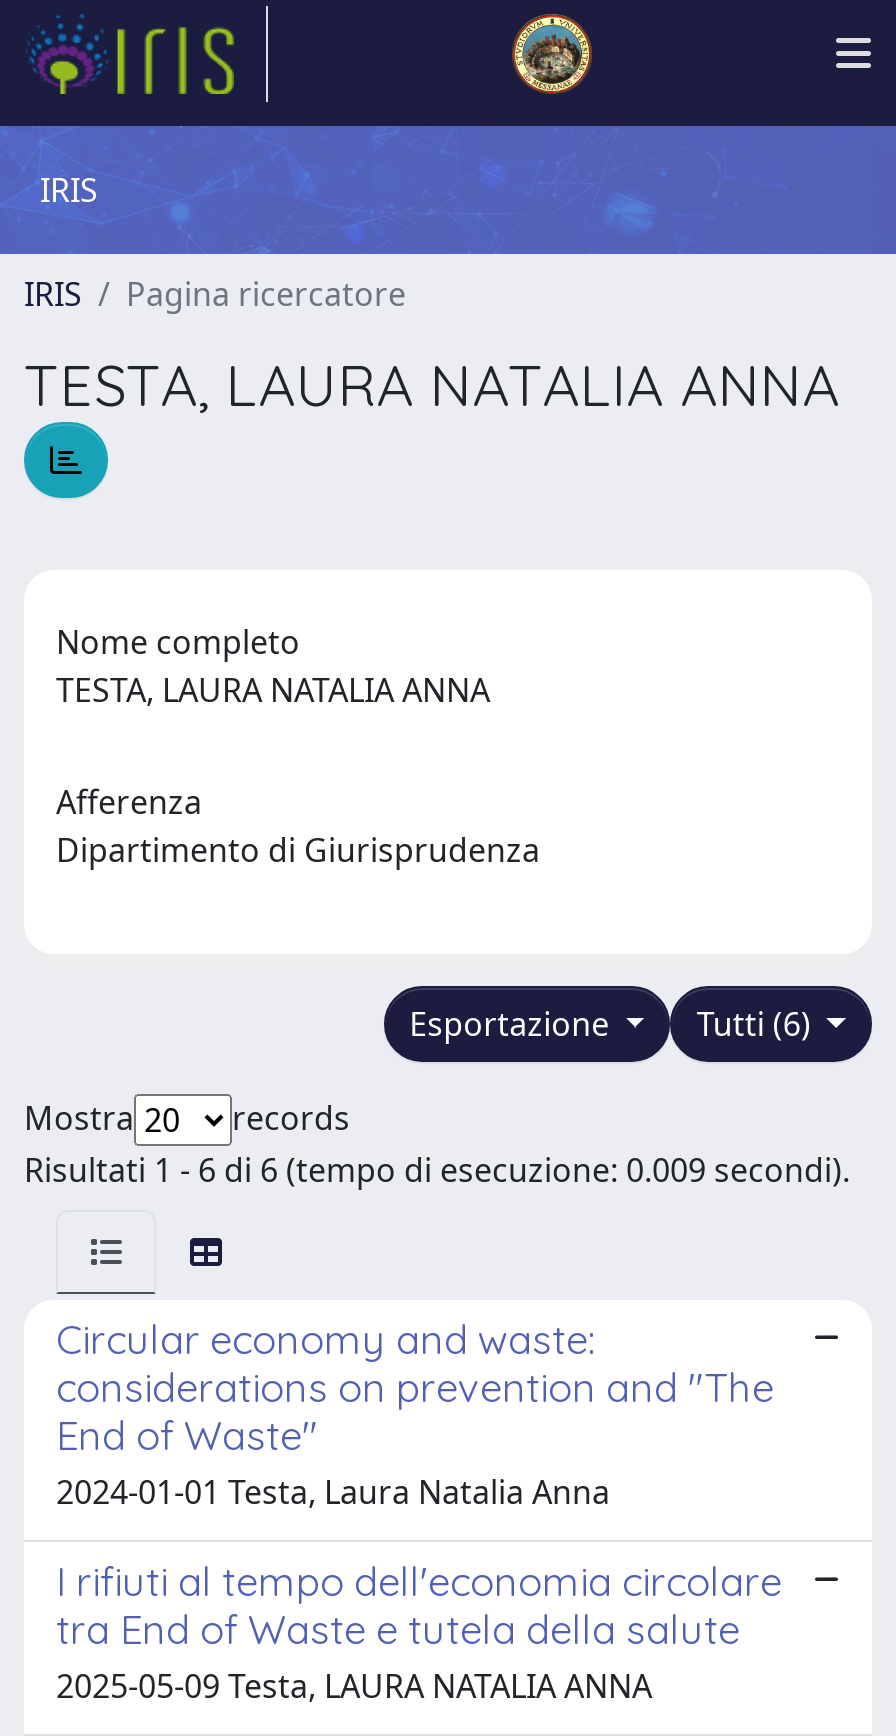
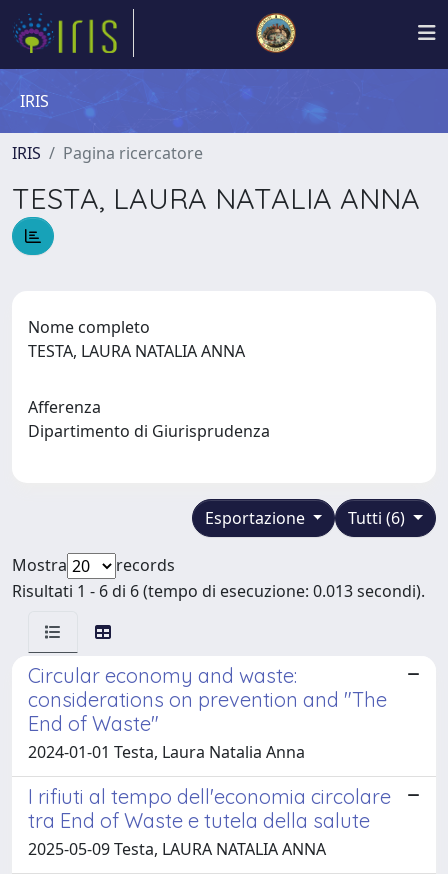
- Risultati 1 - 6 di 6 (tempo di esecuzione: 0.009 secondi).
+ Risultati 1 - 6 di 6 (tempo di esecuzione: 0.013 secondi).
